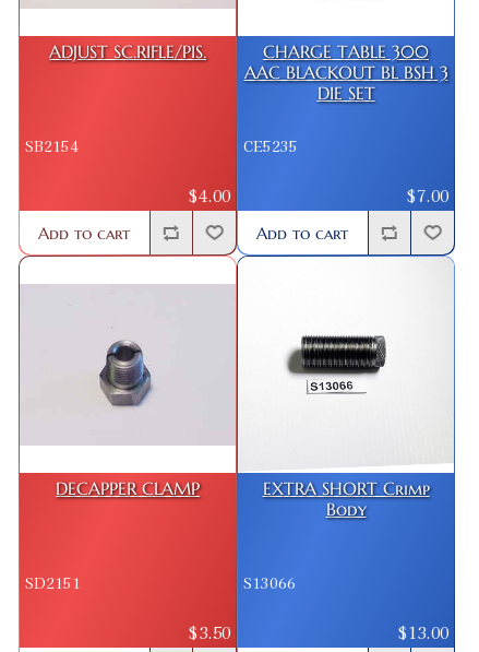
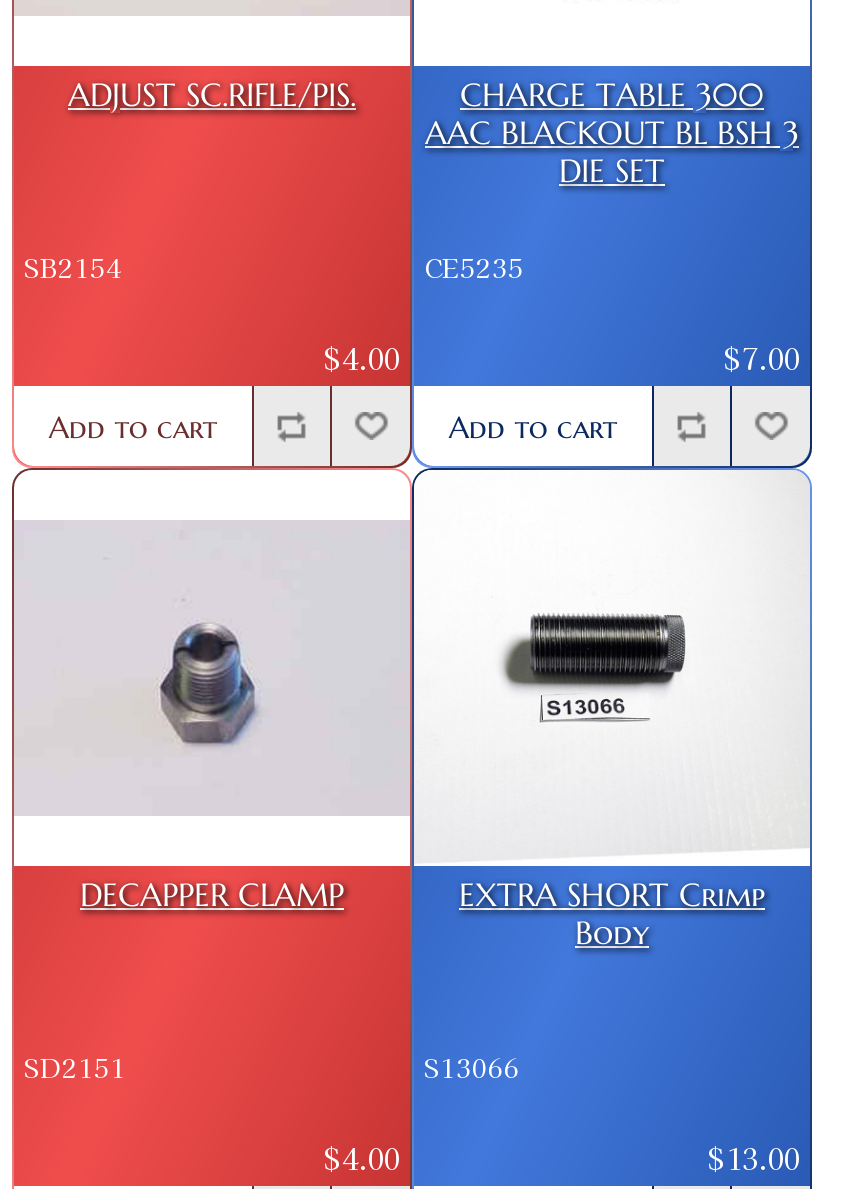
- $3.50
+ $4.00
